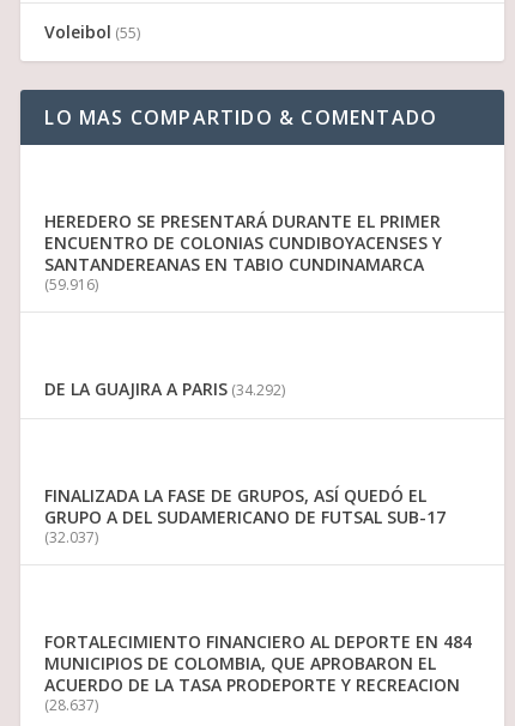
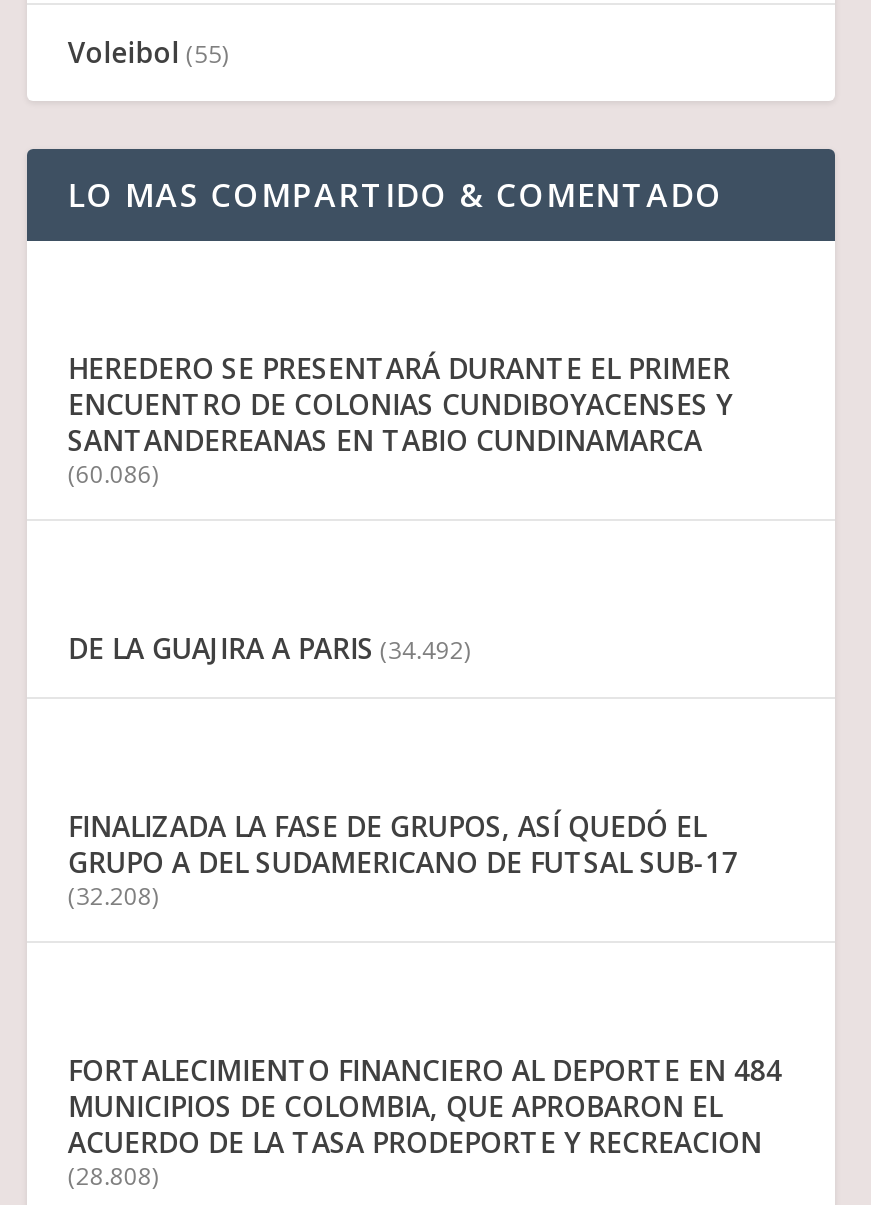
- (59.916)
+ (60.086)

- DE LA GUAJIRA A PARIS (34.292)
+ DE LA GUAJIRA A PARIS (34.492)

- (32.037)
+ (32.208)

- (28.637)
+ (28.808)
